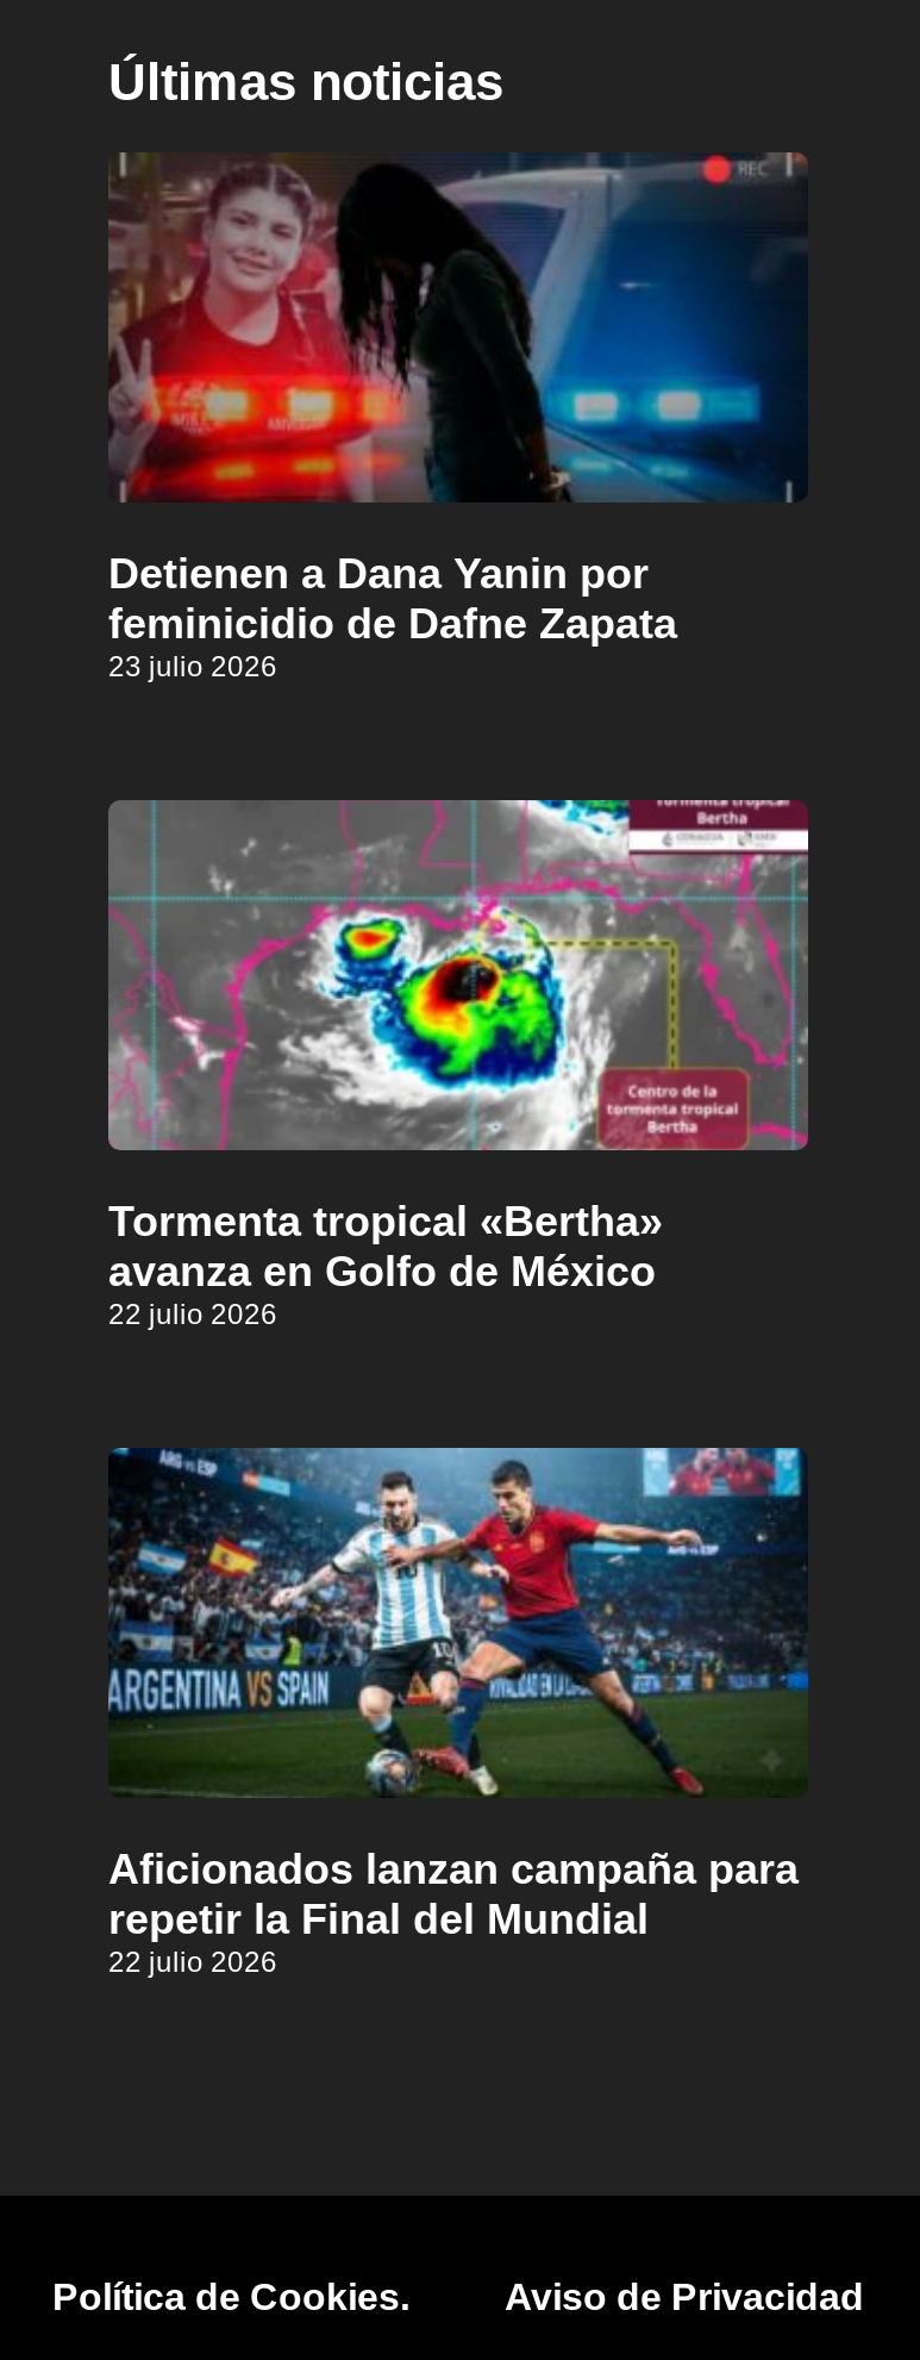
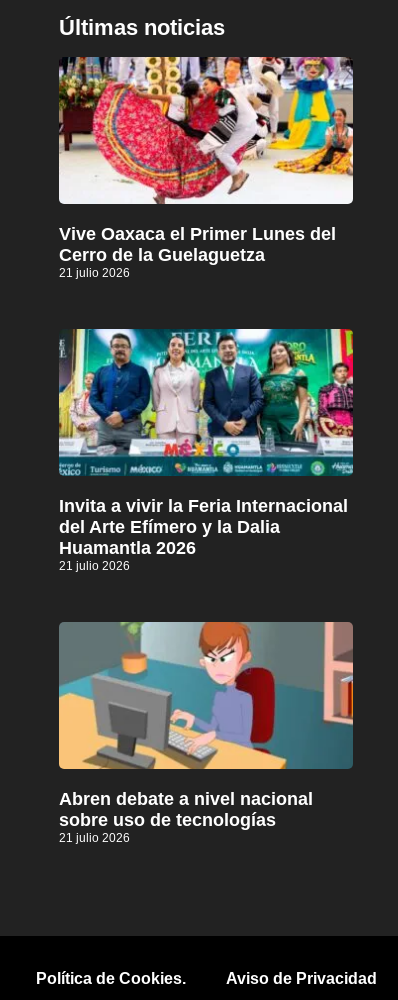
- [image]
- Detienen a Dana Yanin por
- feminicidio de Dafne Zapata
- 23 julio 2026
+ [image]
+ Vive Oaxaca el Primer Lunes del
+ Cerro de la Guelaguetza
+ 21 julio 2026

- [image]
- Tormenta tropical «Bertha»
- avanza en Golfo de México
- 22 julio 2026
+ [image]
+ Invita a vivir la Feria Internacional
+ del Arte Efímero y la Dalia
+ Huamantla 2026
+ 21 julio 2026

- [image]
- Aficionados lanzan campaña para
- repetir la Final del Mundial
- 22 julio 2026
+ [image]
+ Abren debate a nivel nacional
+ sobre uso de tecnologías
+ 21 julio 2026
